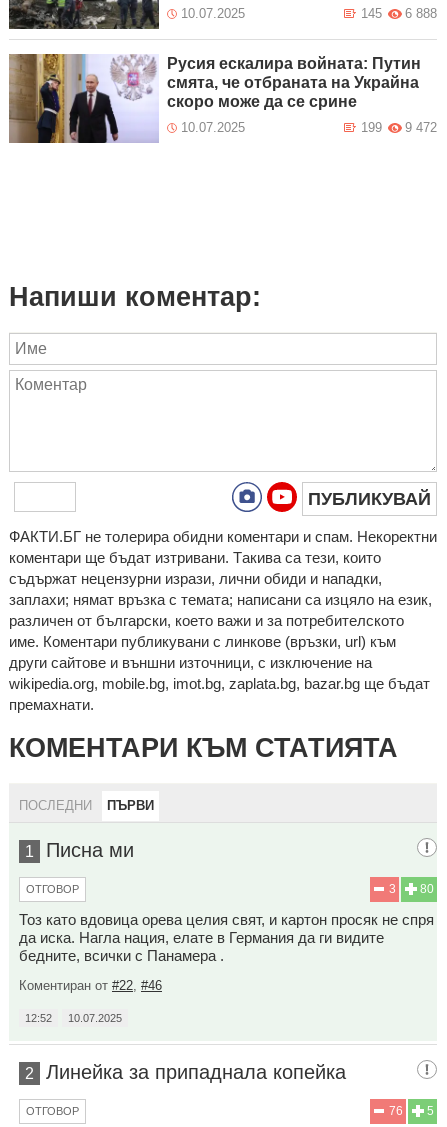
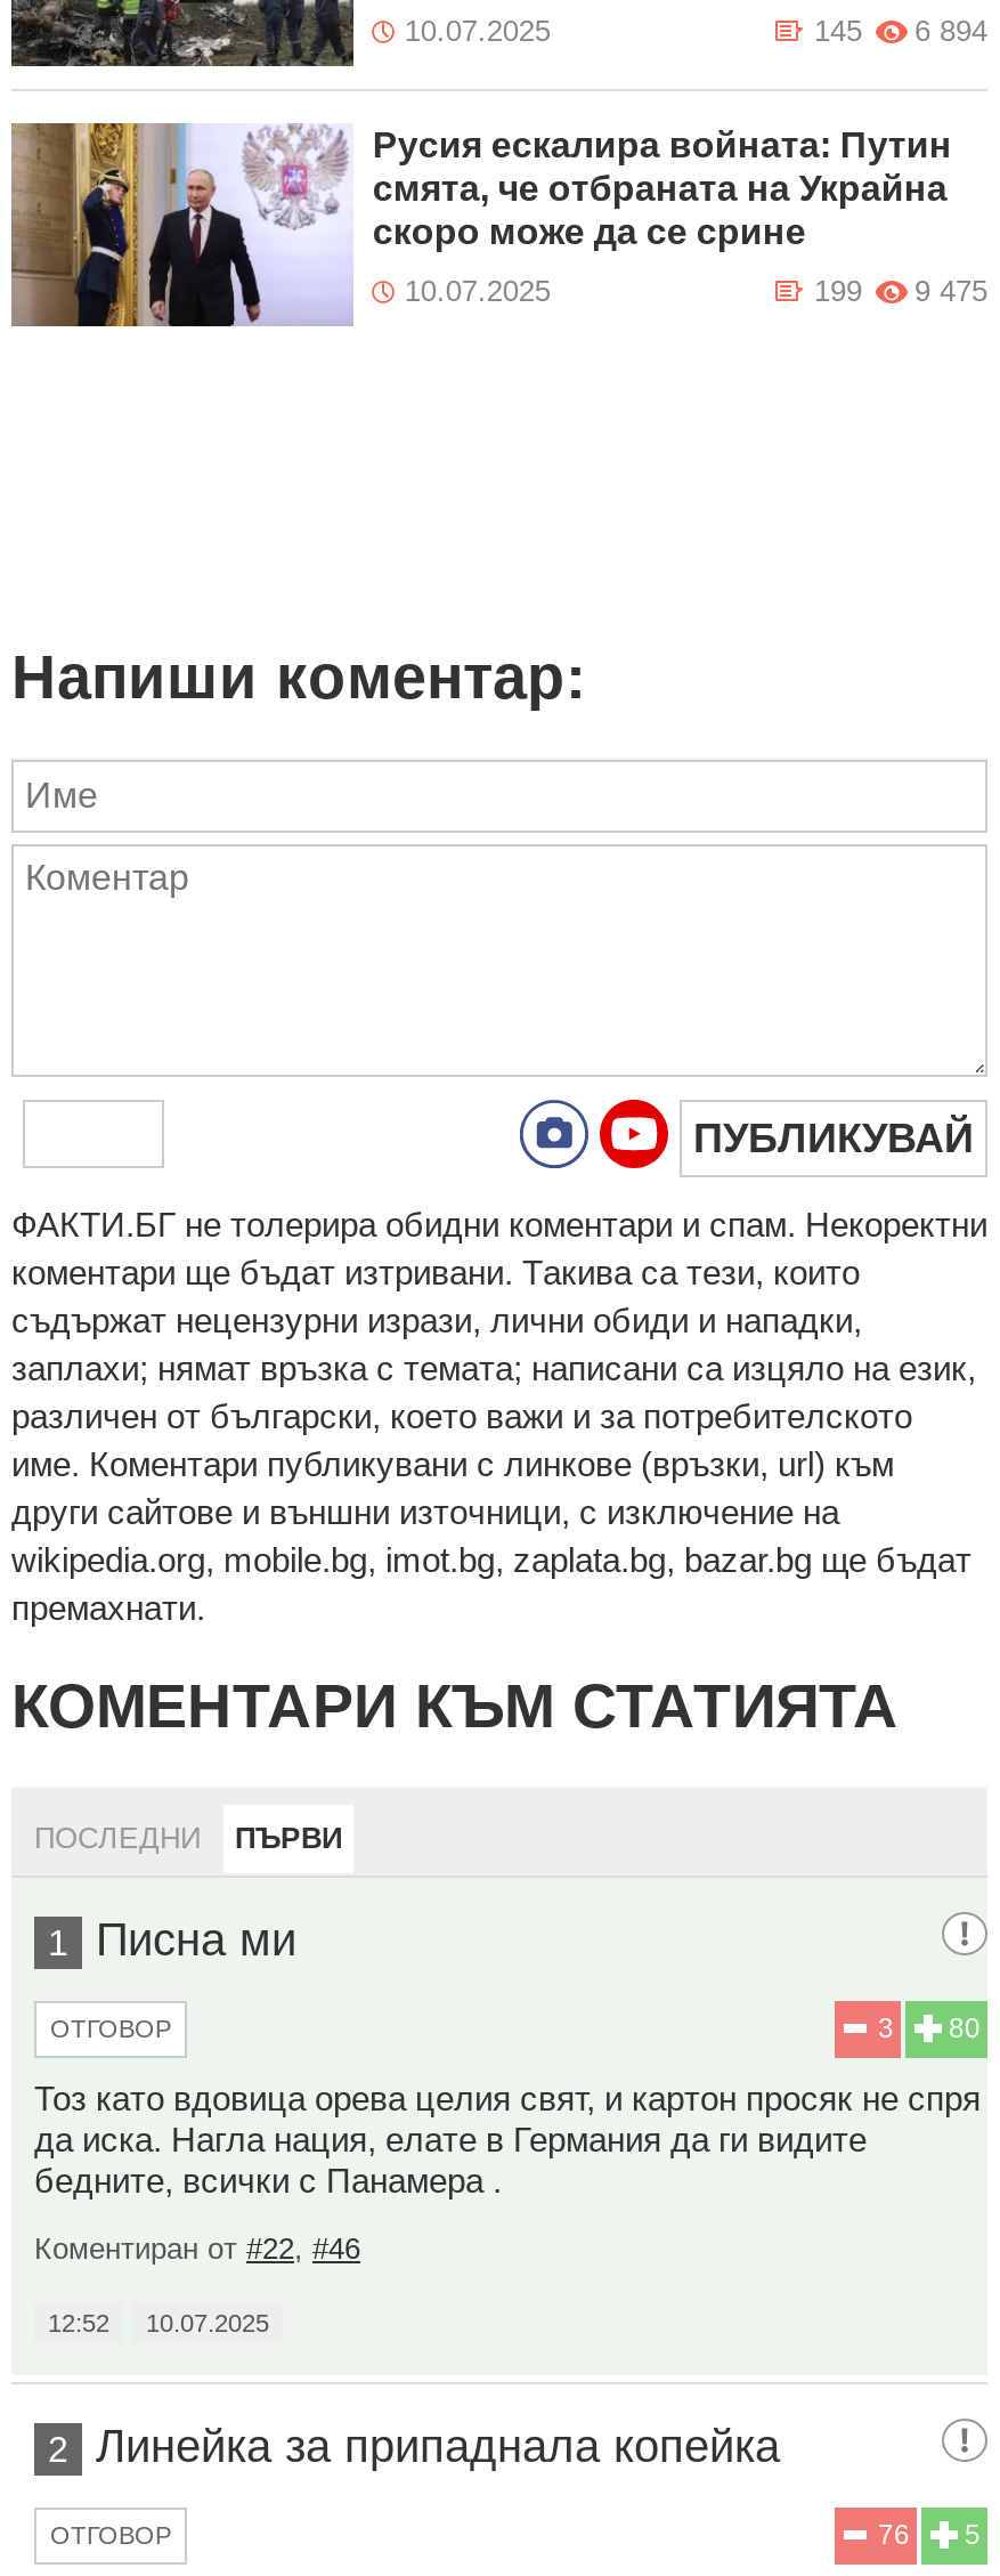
- 145 6 888
+ 145 6 894

- 199 9 472
+ 199 9 475
